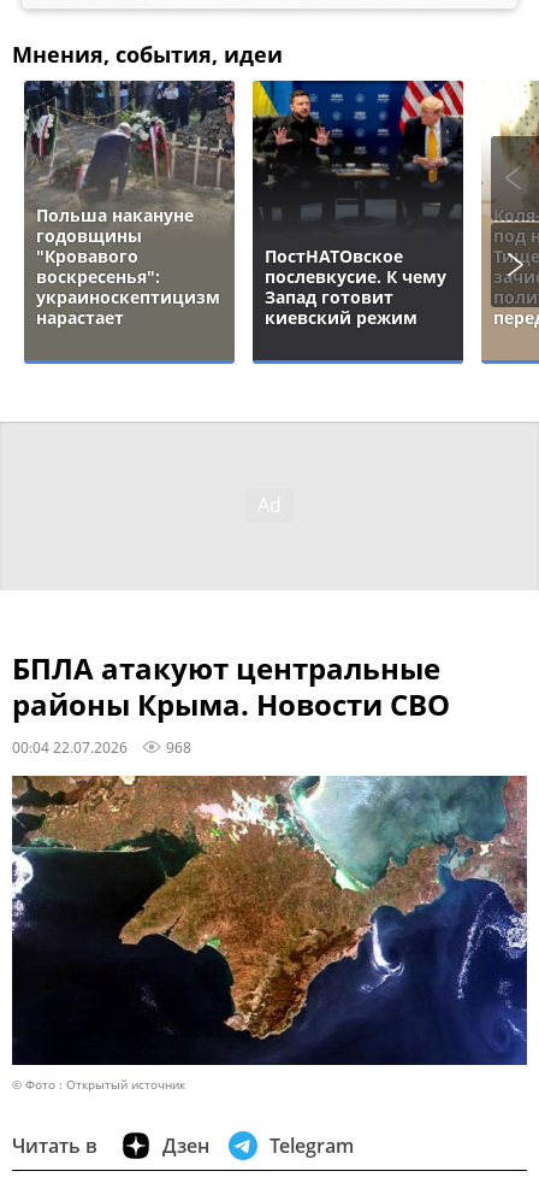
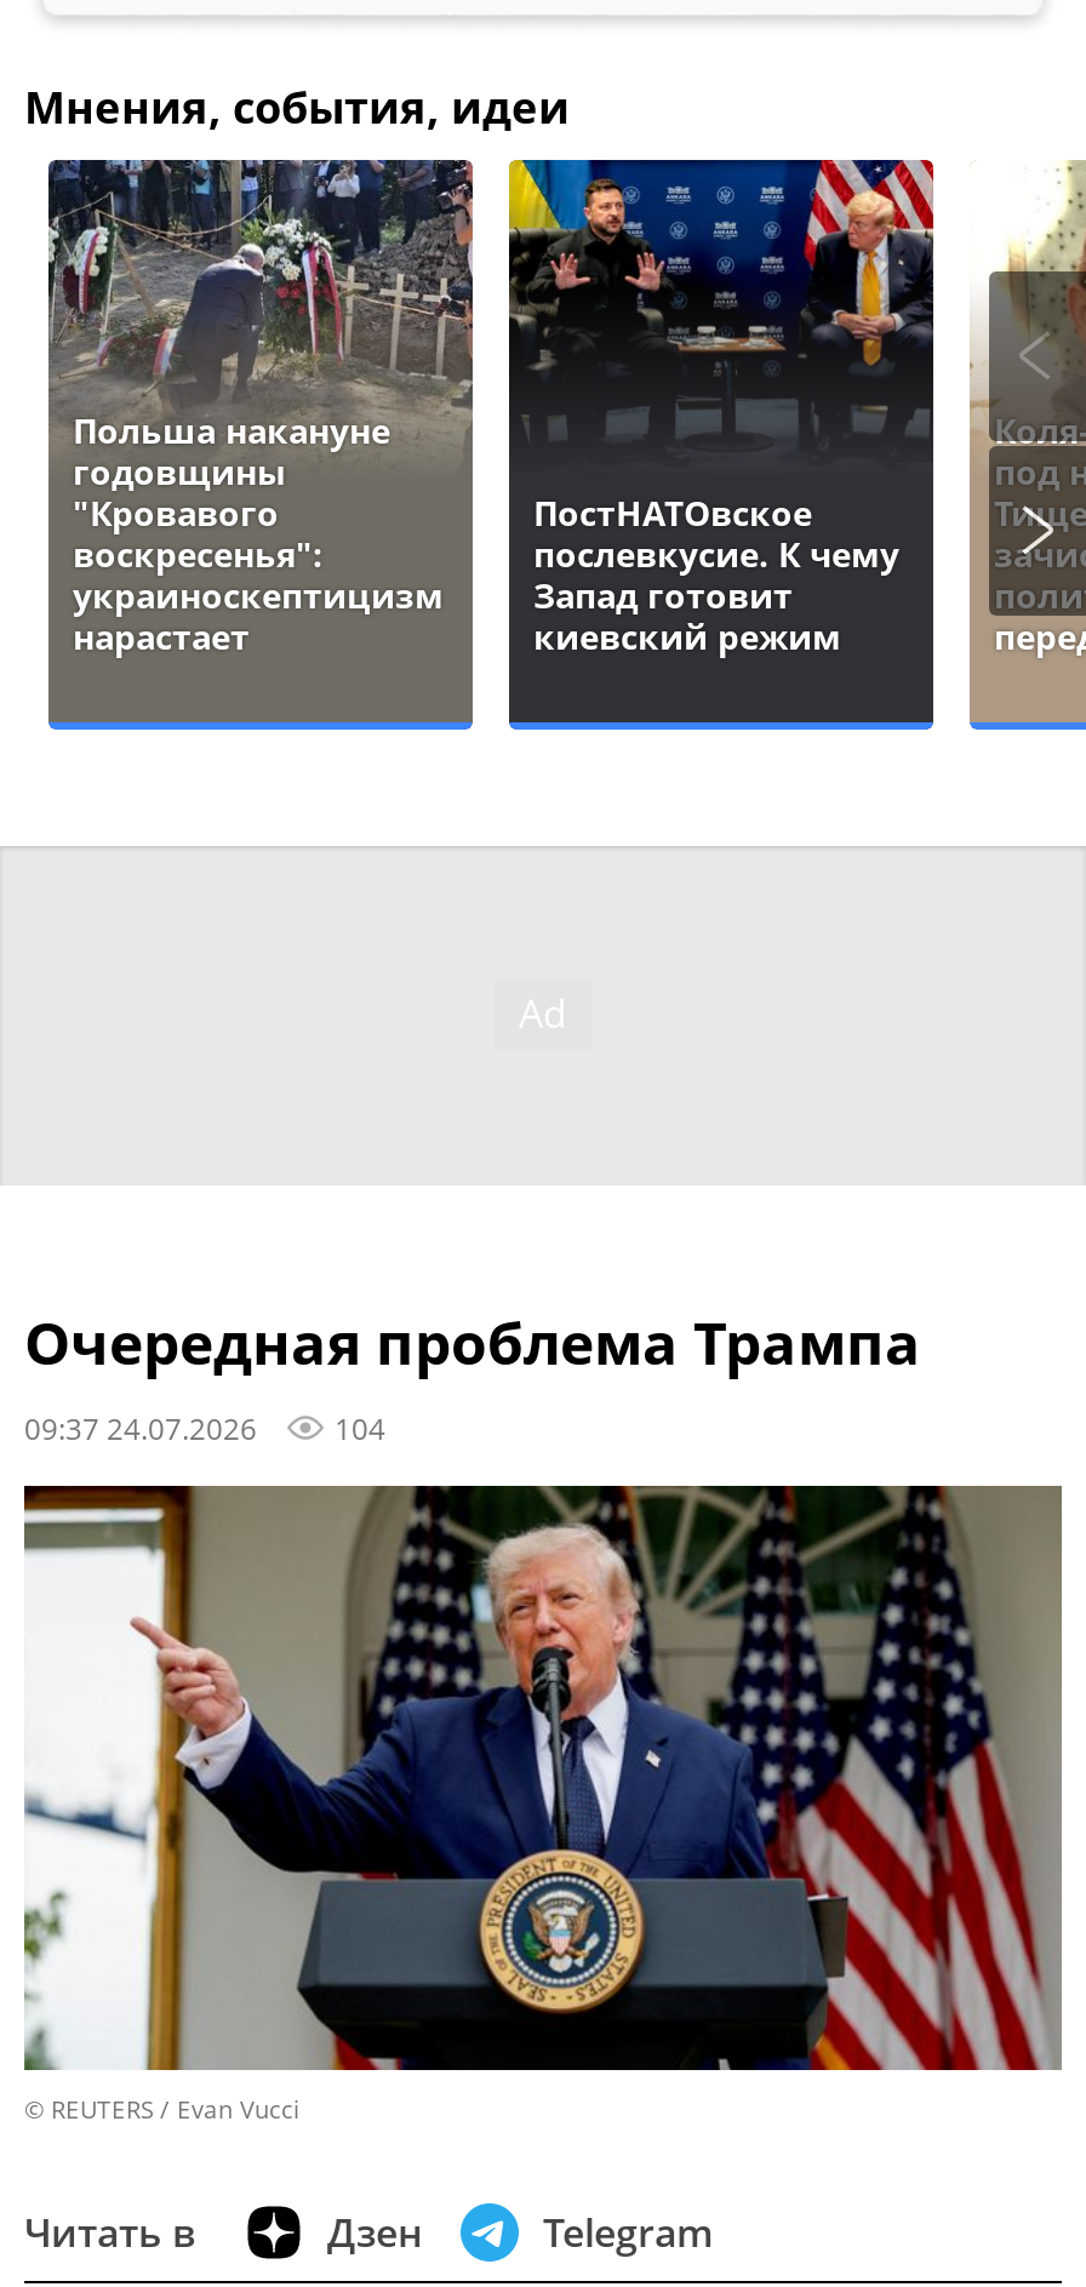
- БПЛА атакуют центральные
- районы Крыма. Новости СВО
- 00:04 22.07.2026
- 968
+ Очередная проблема Трампа
+ 09:37 24.07.2026
+ 104

- [image]
- © Фото : Открытый источник
+ [image]
+ © REUTERS / Evan Vucci
